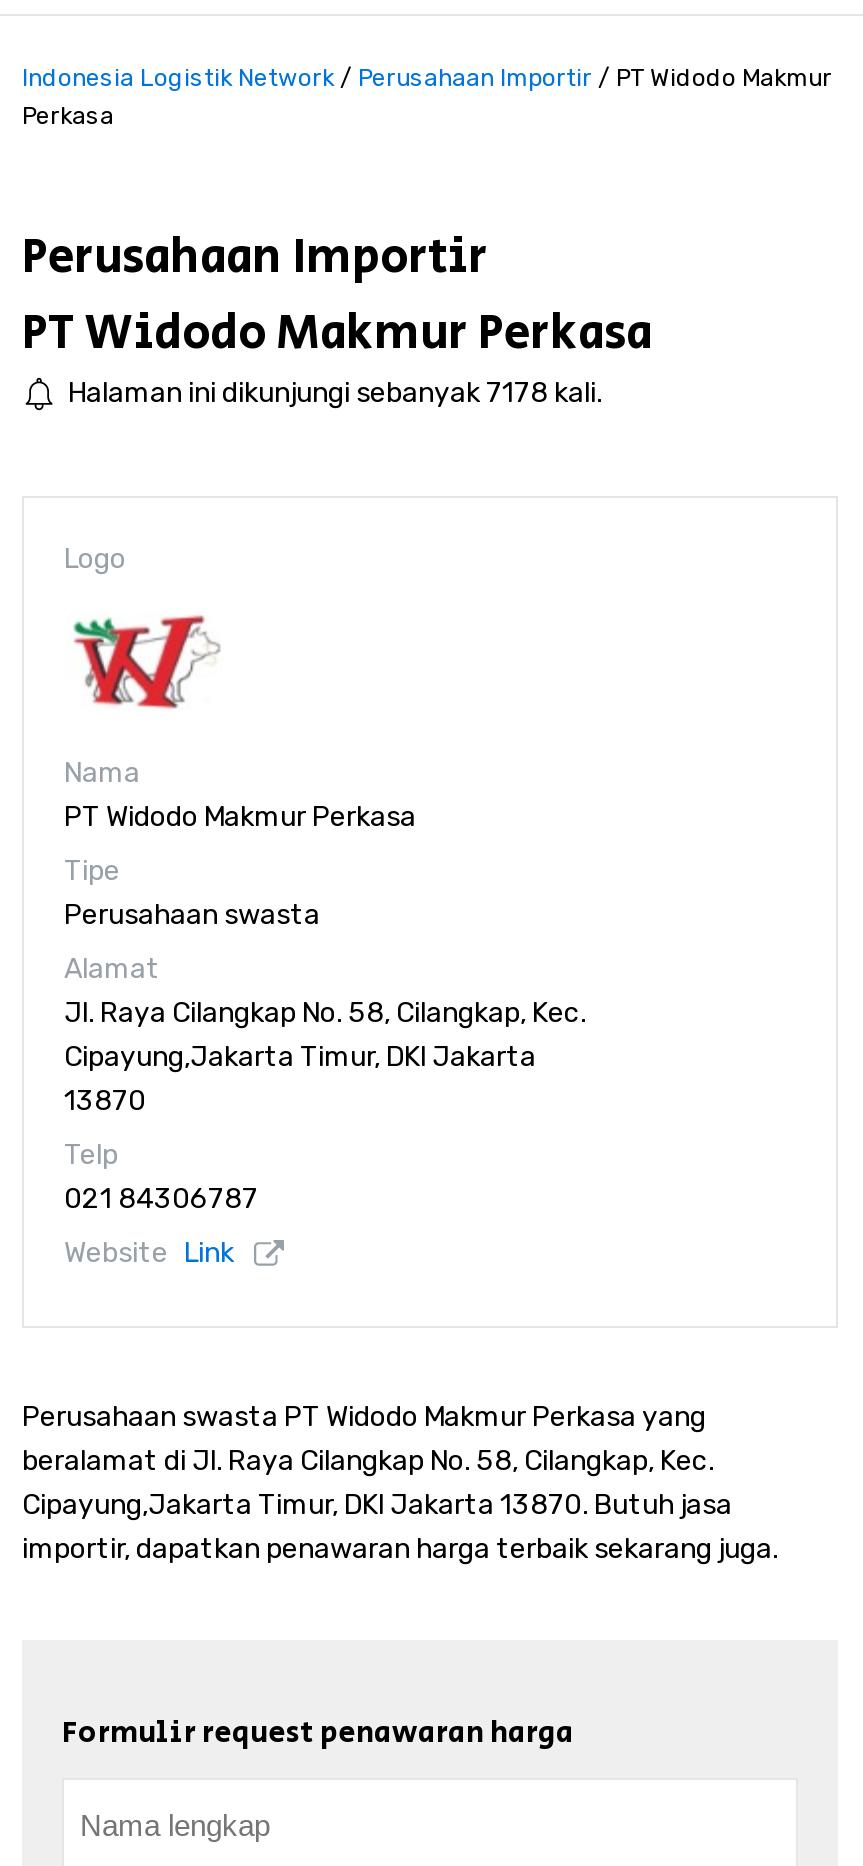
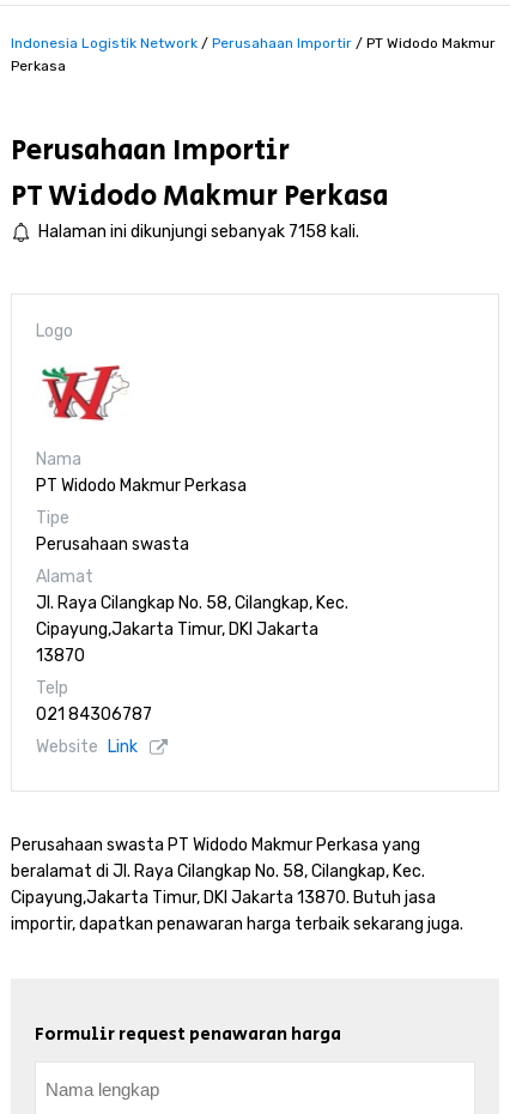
- Halaman ini dikunjungi sebanyak 7178 kali.
+ Halaman ini dikunjungi sebanyak 7158 kali.
